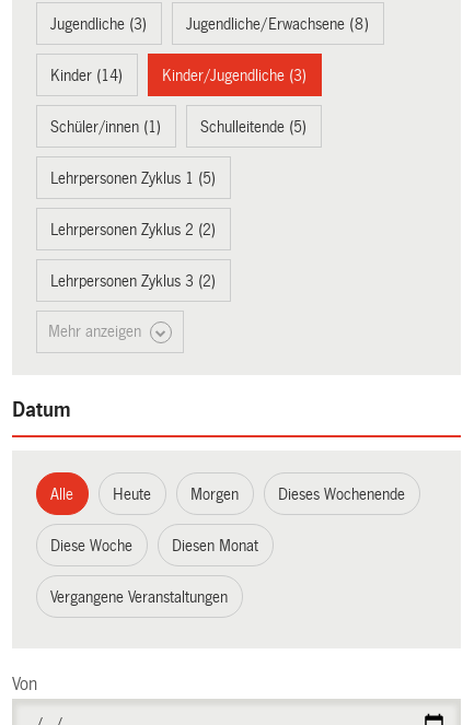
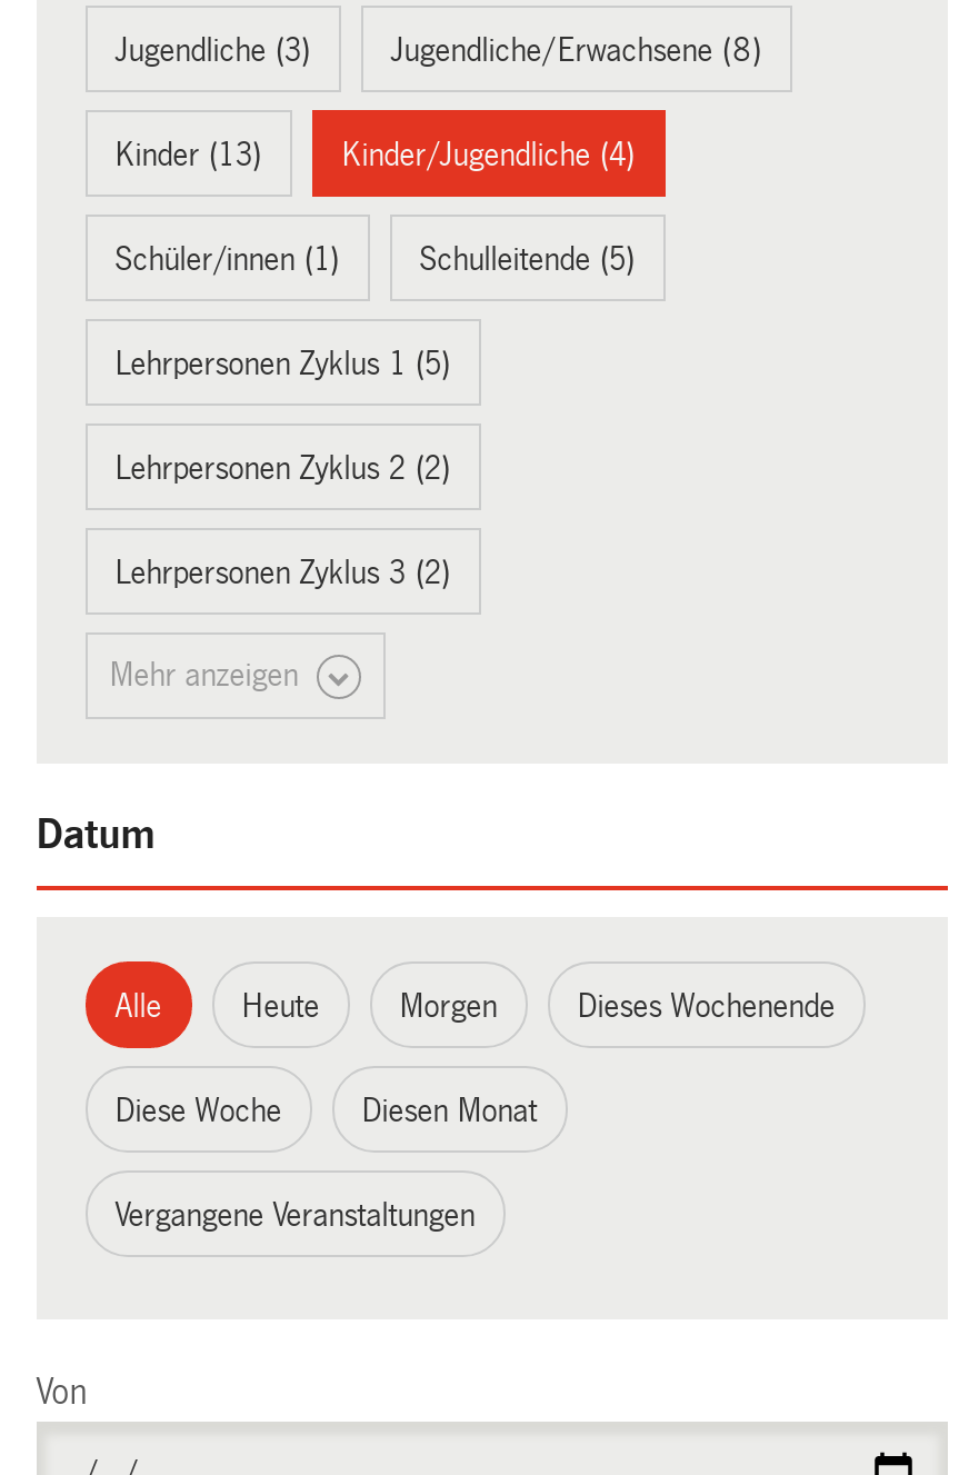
- Kinder (14)
+ Kinder (13)

- Kinder/Jugendliche (3)
+ Kinder/Jugendliche (4)
